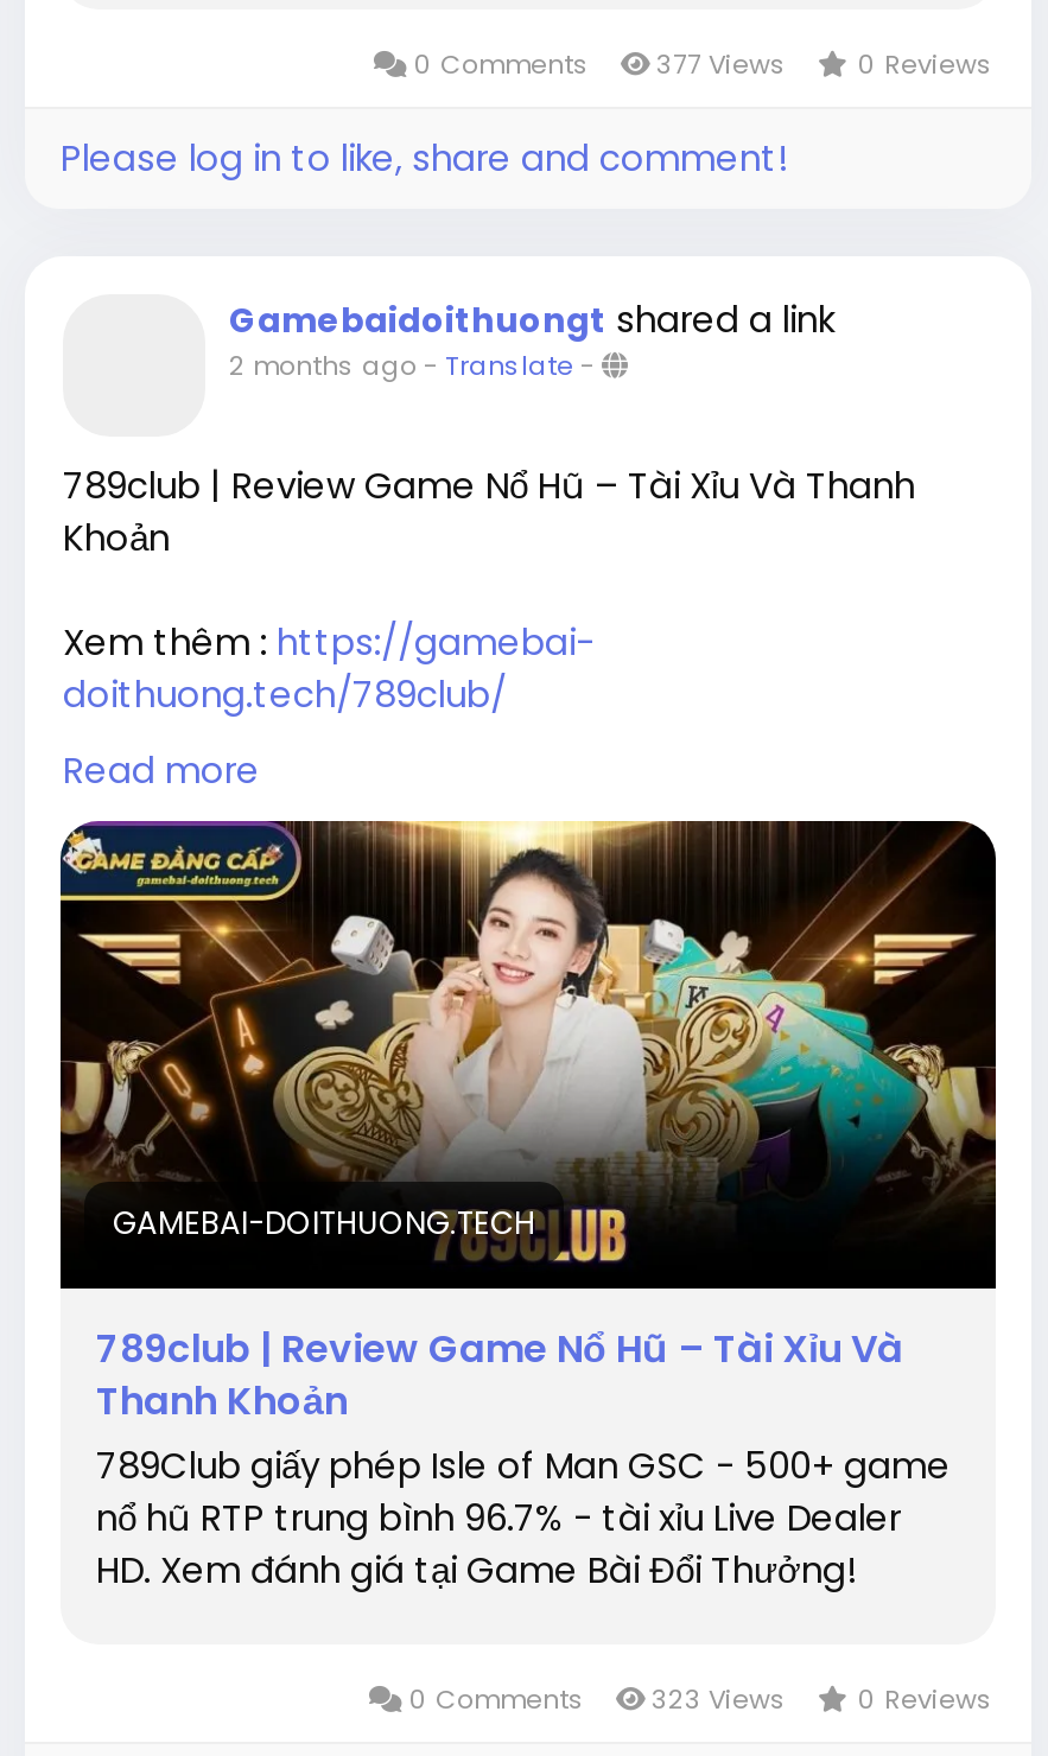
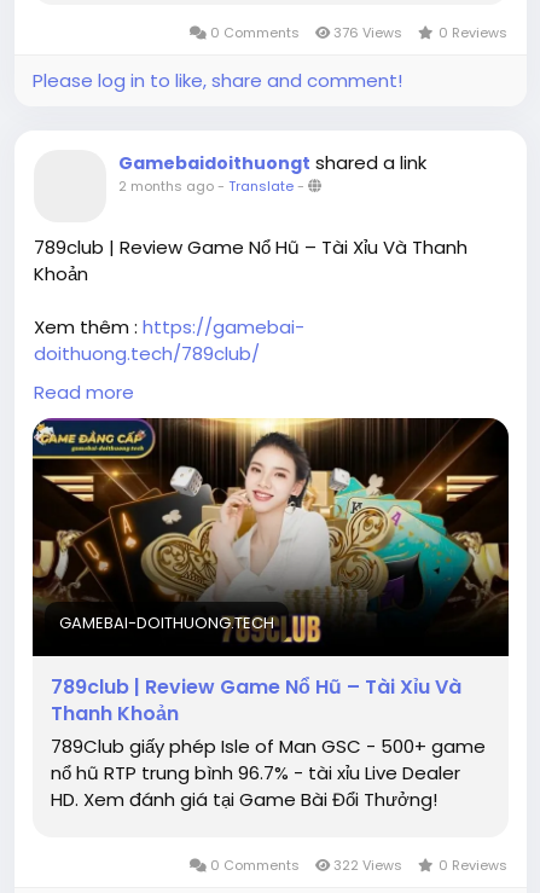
- 0 Comments 377 Views 0 Reviews
+ 0 Comments 376 Views 0 Reviews

- 0 Comments 323 Views 0 Reviews
+ 0 Comments 322 Views 0 Reviews
